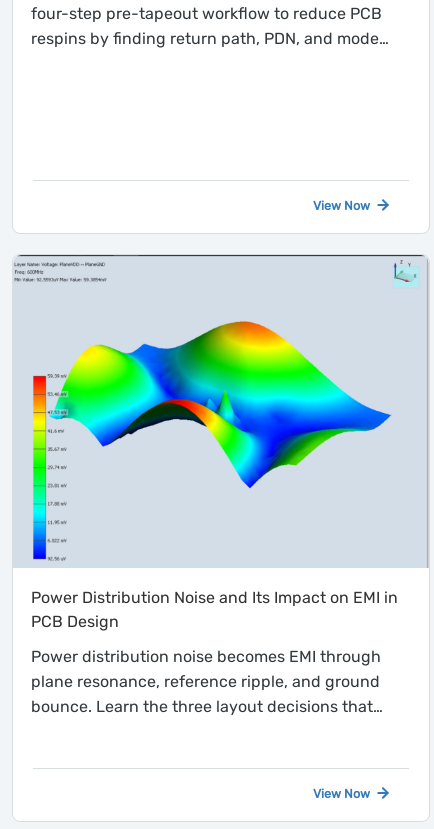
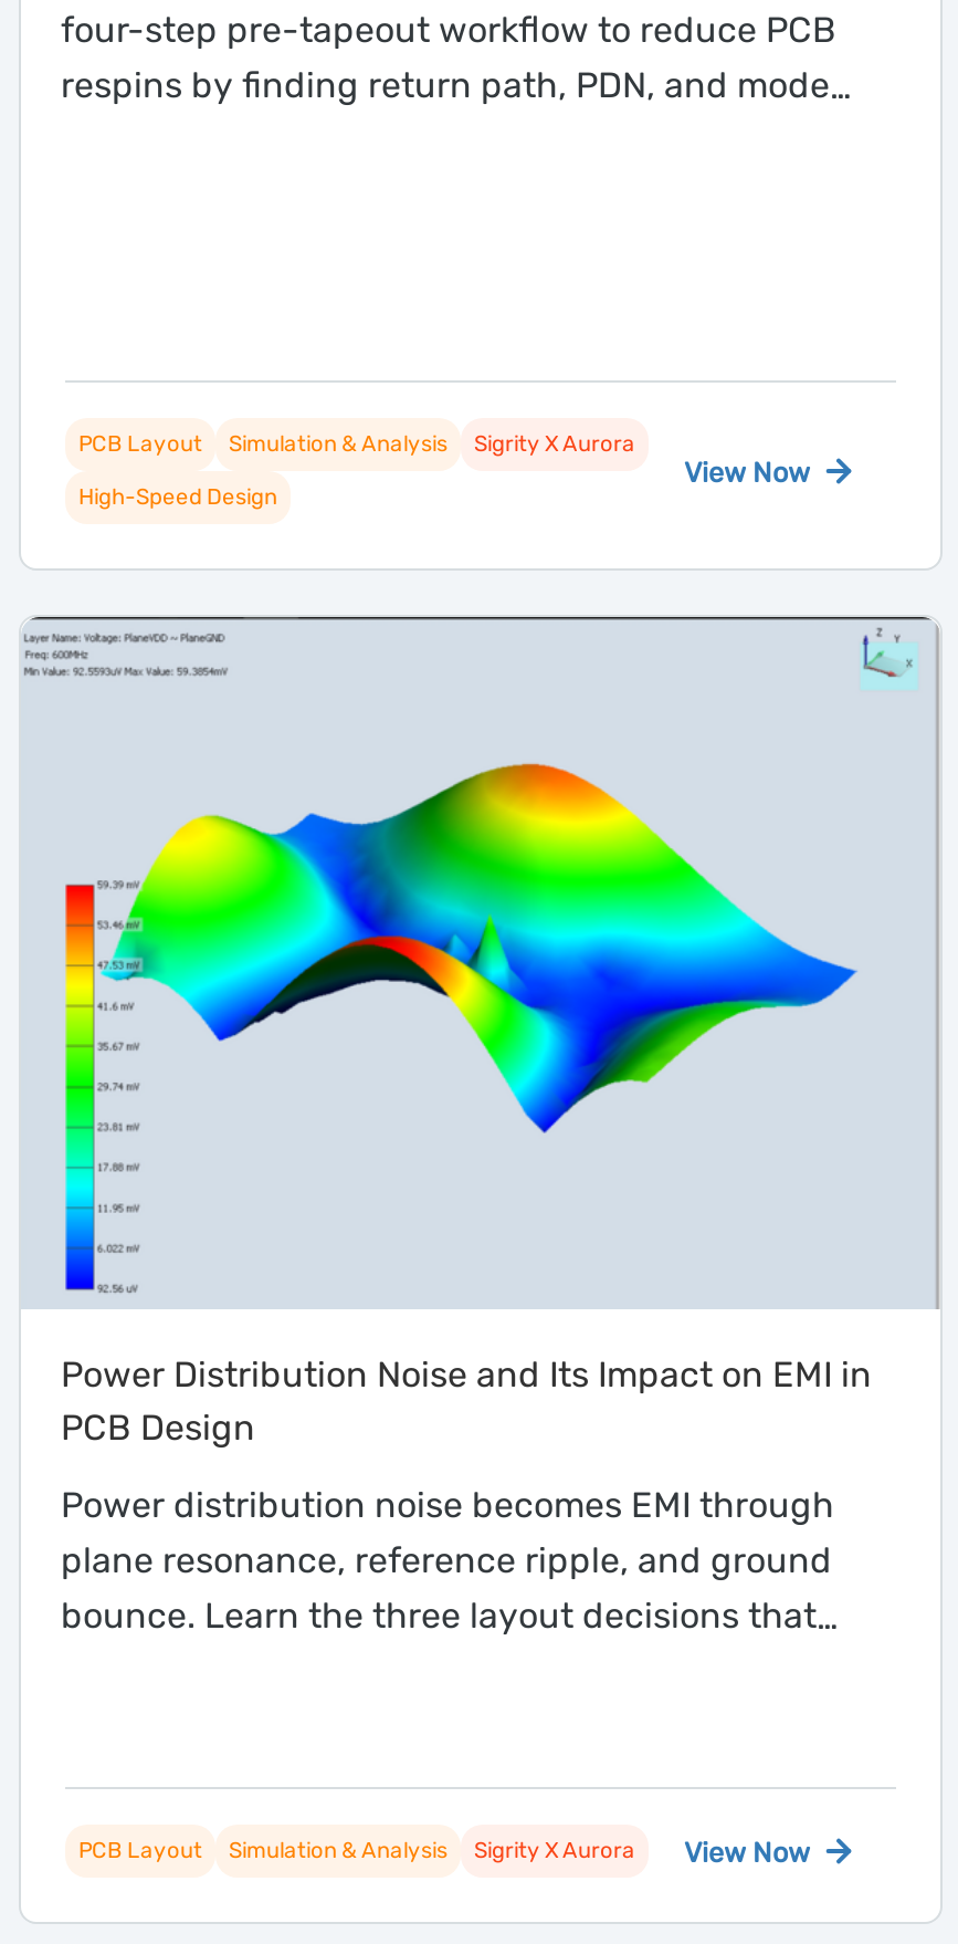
+ PCB Layout
+ Simulation & Analysis
+ Sigrity X Aurora
+ High-Speed Design

+ PCB Layout
+ Simulation & Analysis
+ Sigrity X Aurora
